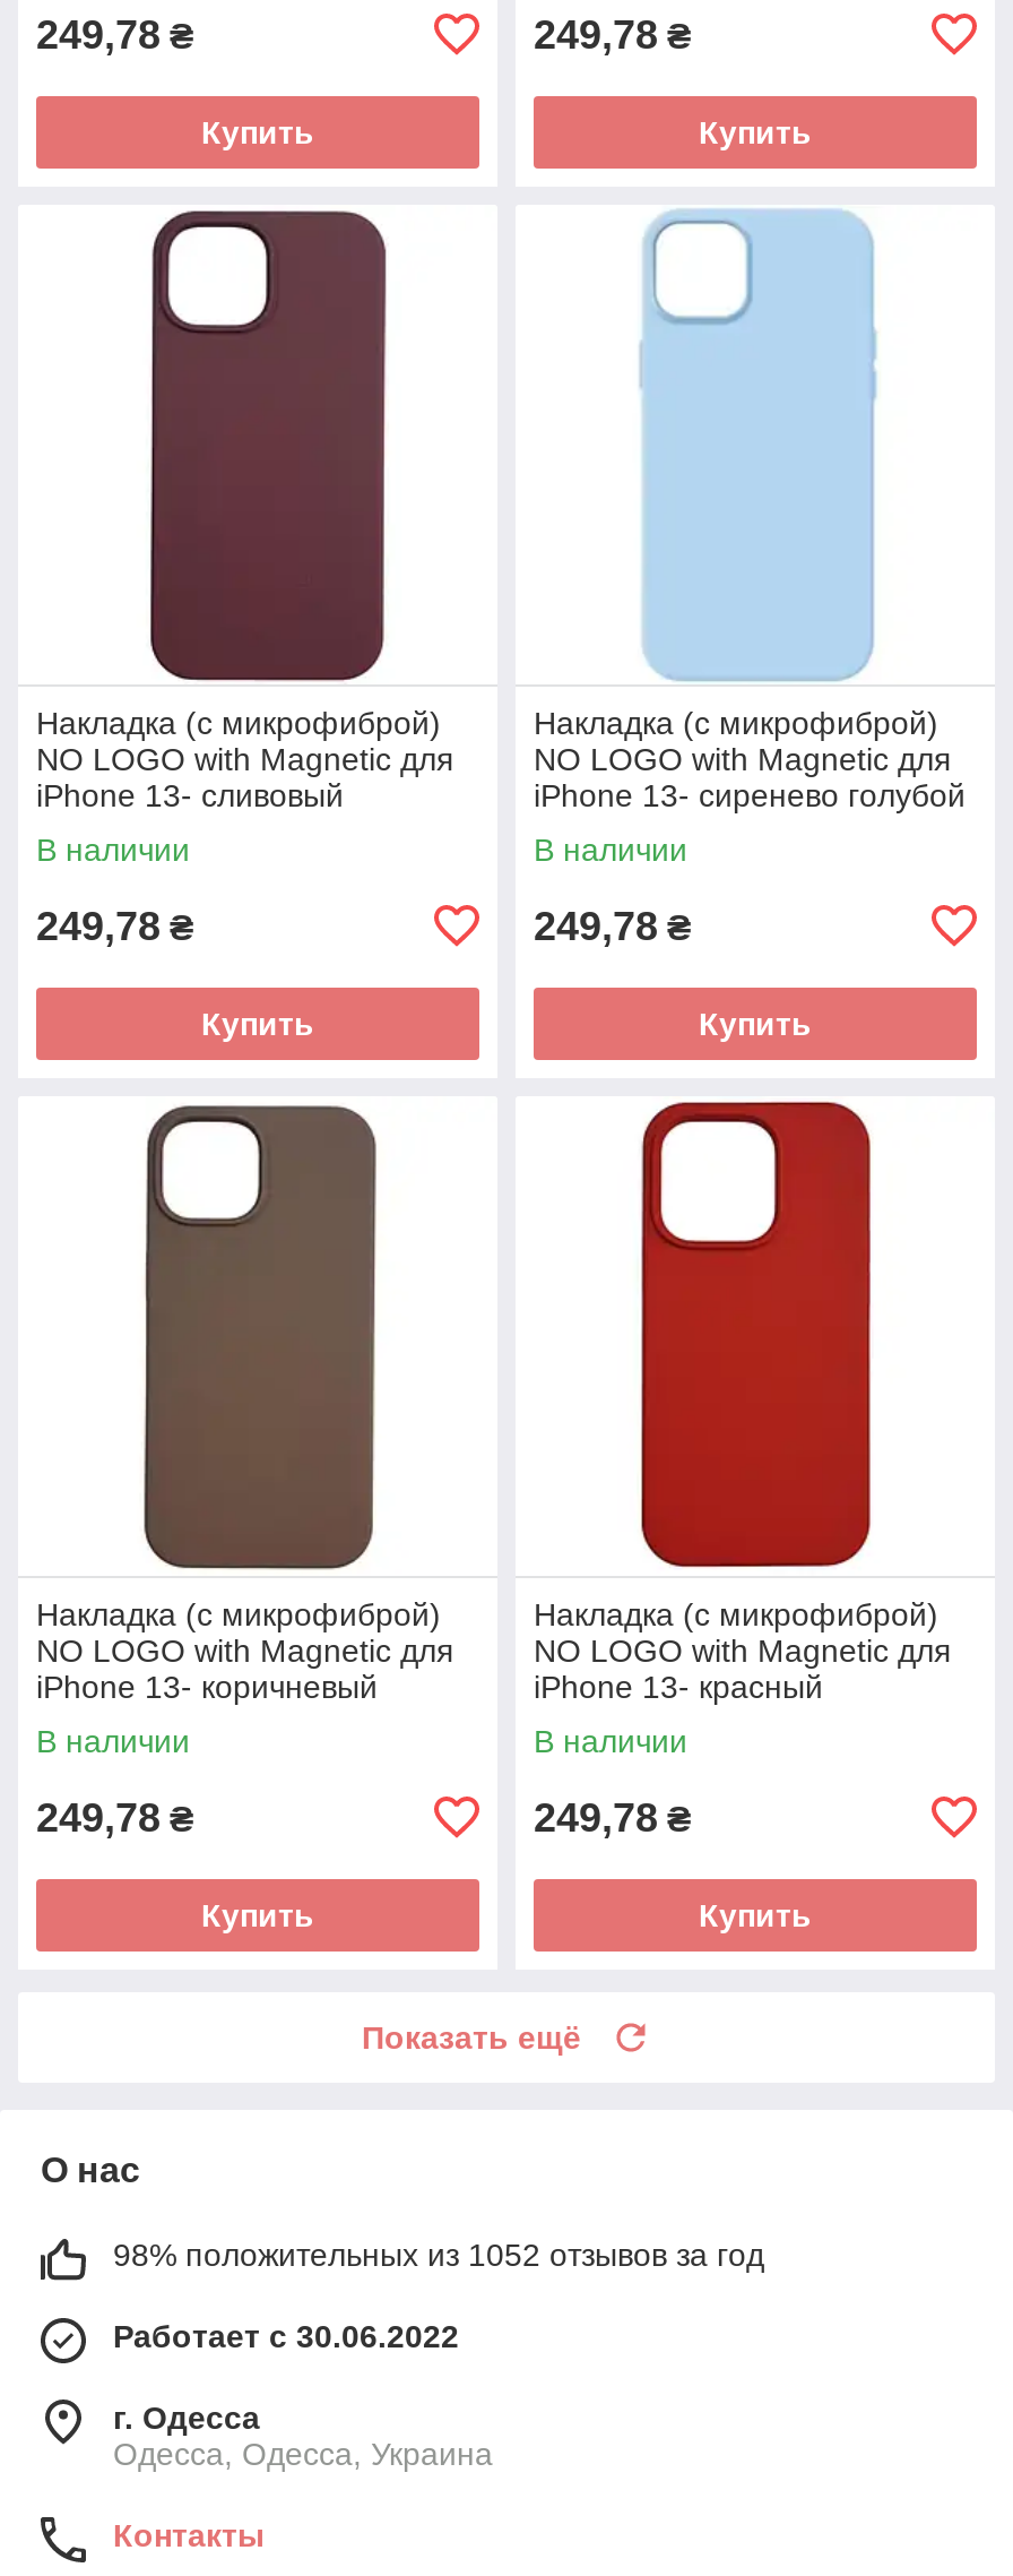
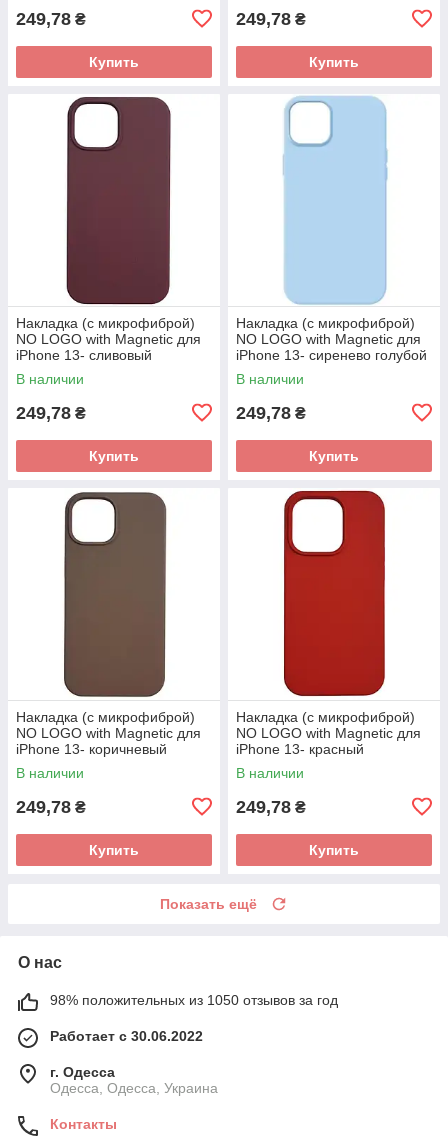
- 98% положительных из 1052 отзывов за год
+ 98% положительных из 1050 отзывов за год
